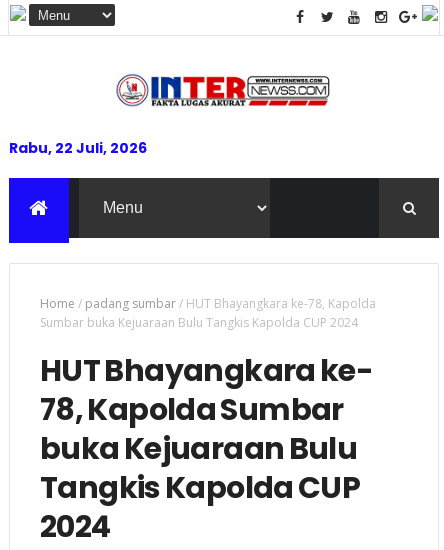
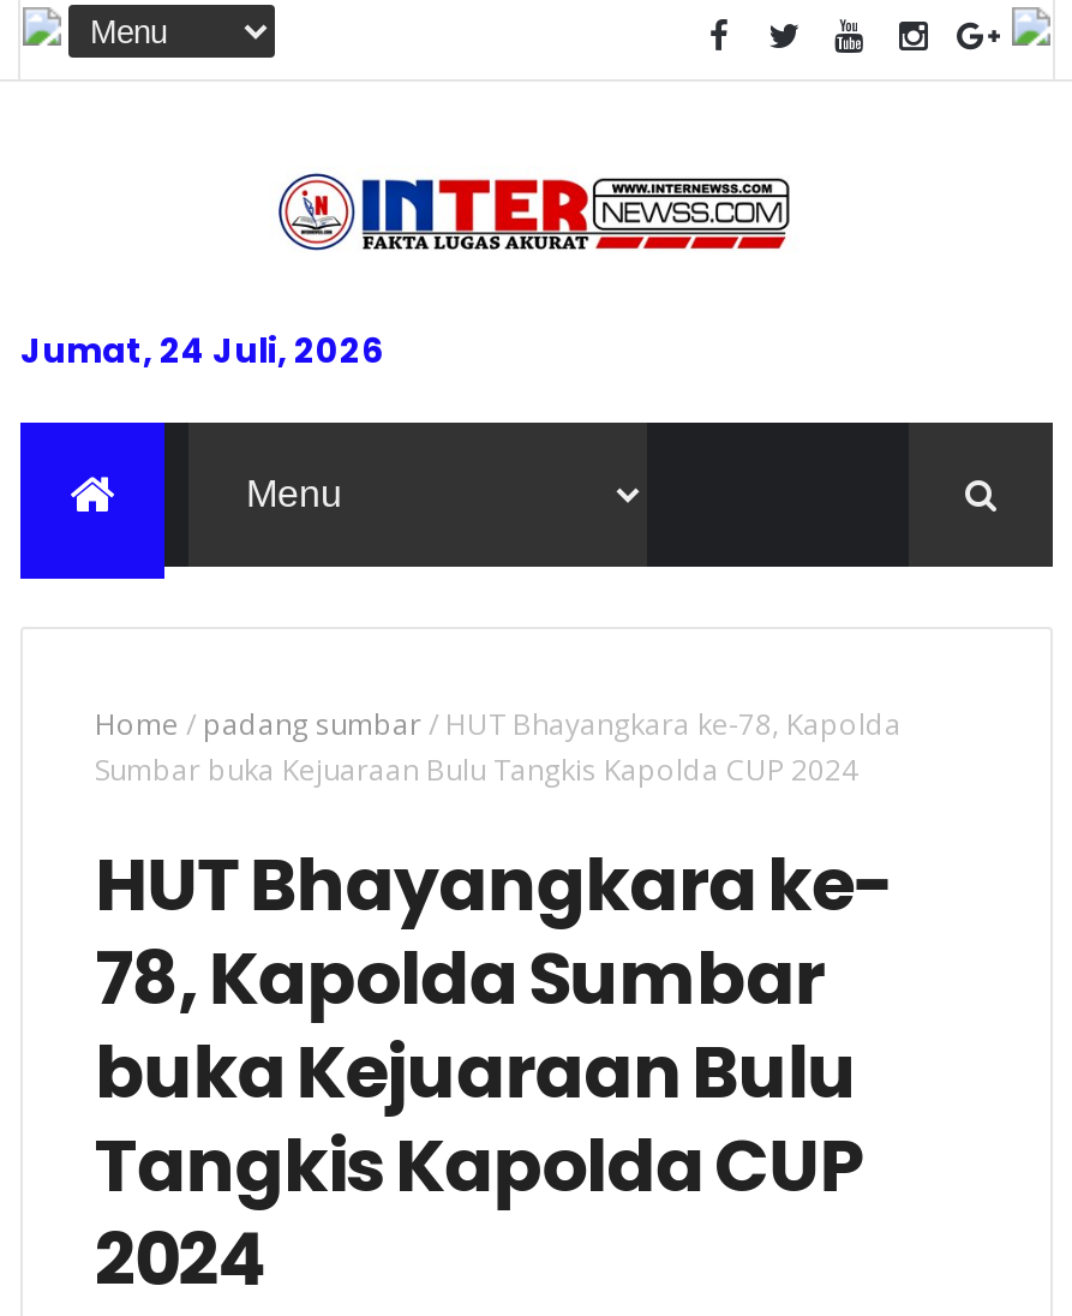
- Rabu, 22 Juli, 2026
+ Jumat, 24 Juli, 2026
